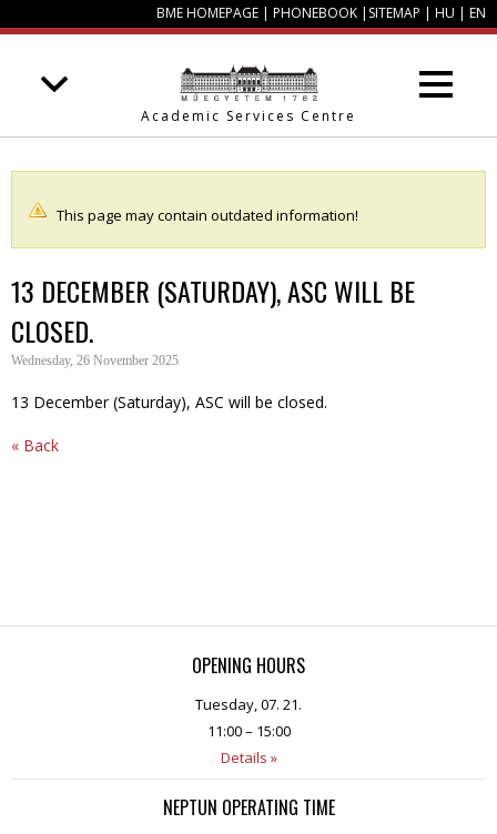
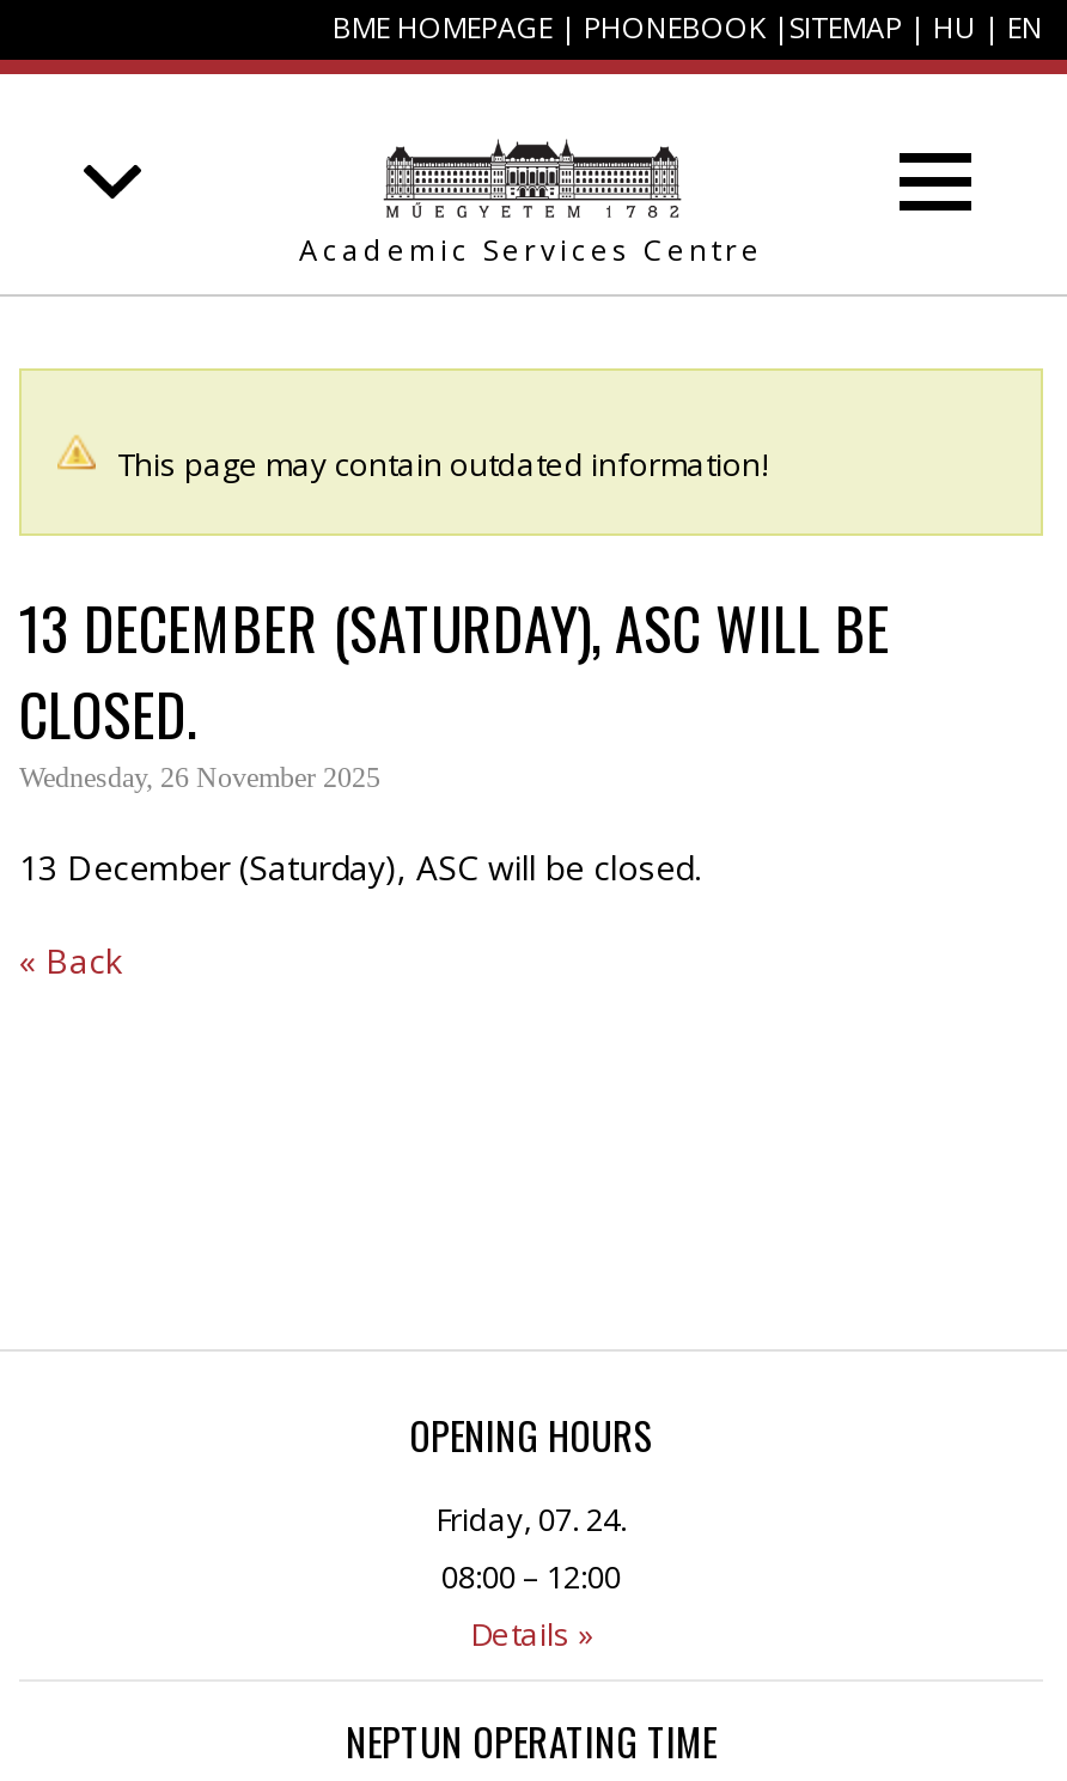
- Tuesday, 07. 21.
- 11:00 – 15:00
+ Friday, 07. 24.
+ 08:00 – 12:00
